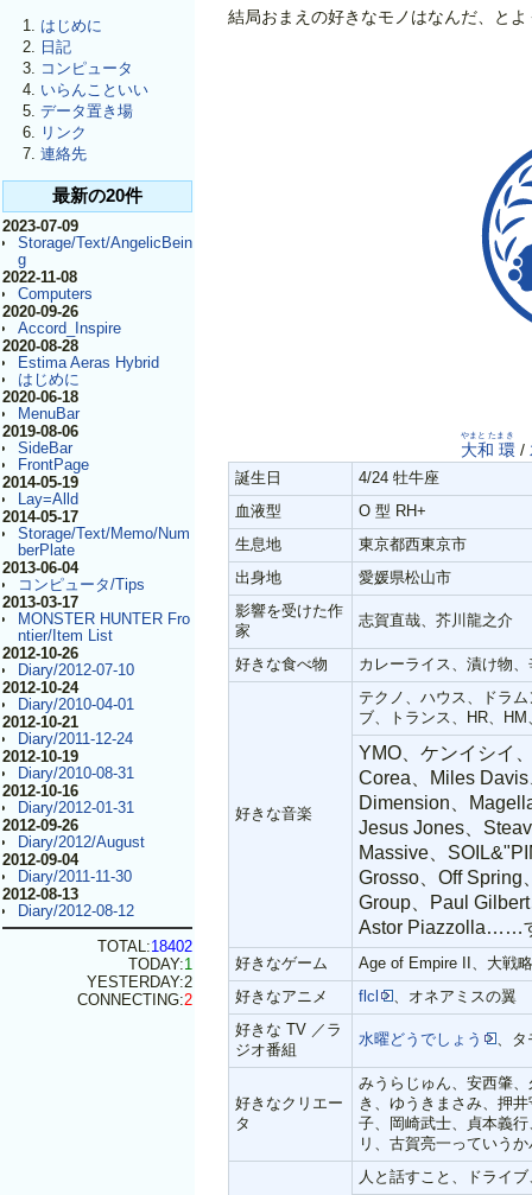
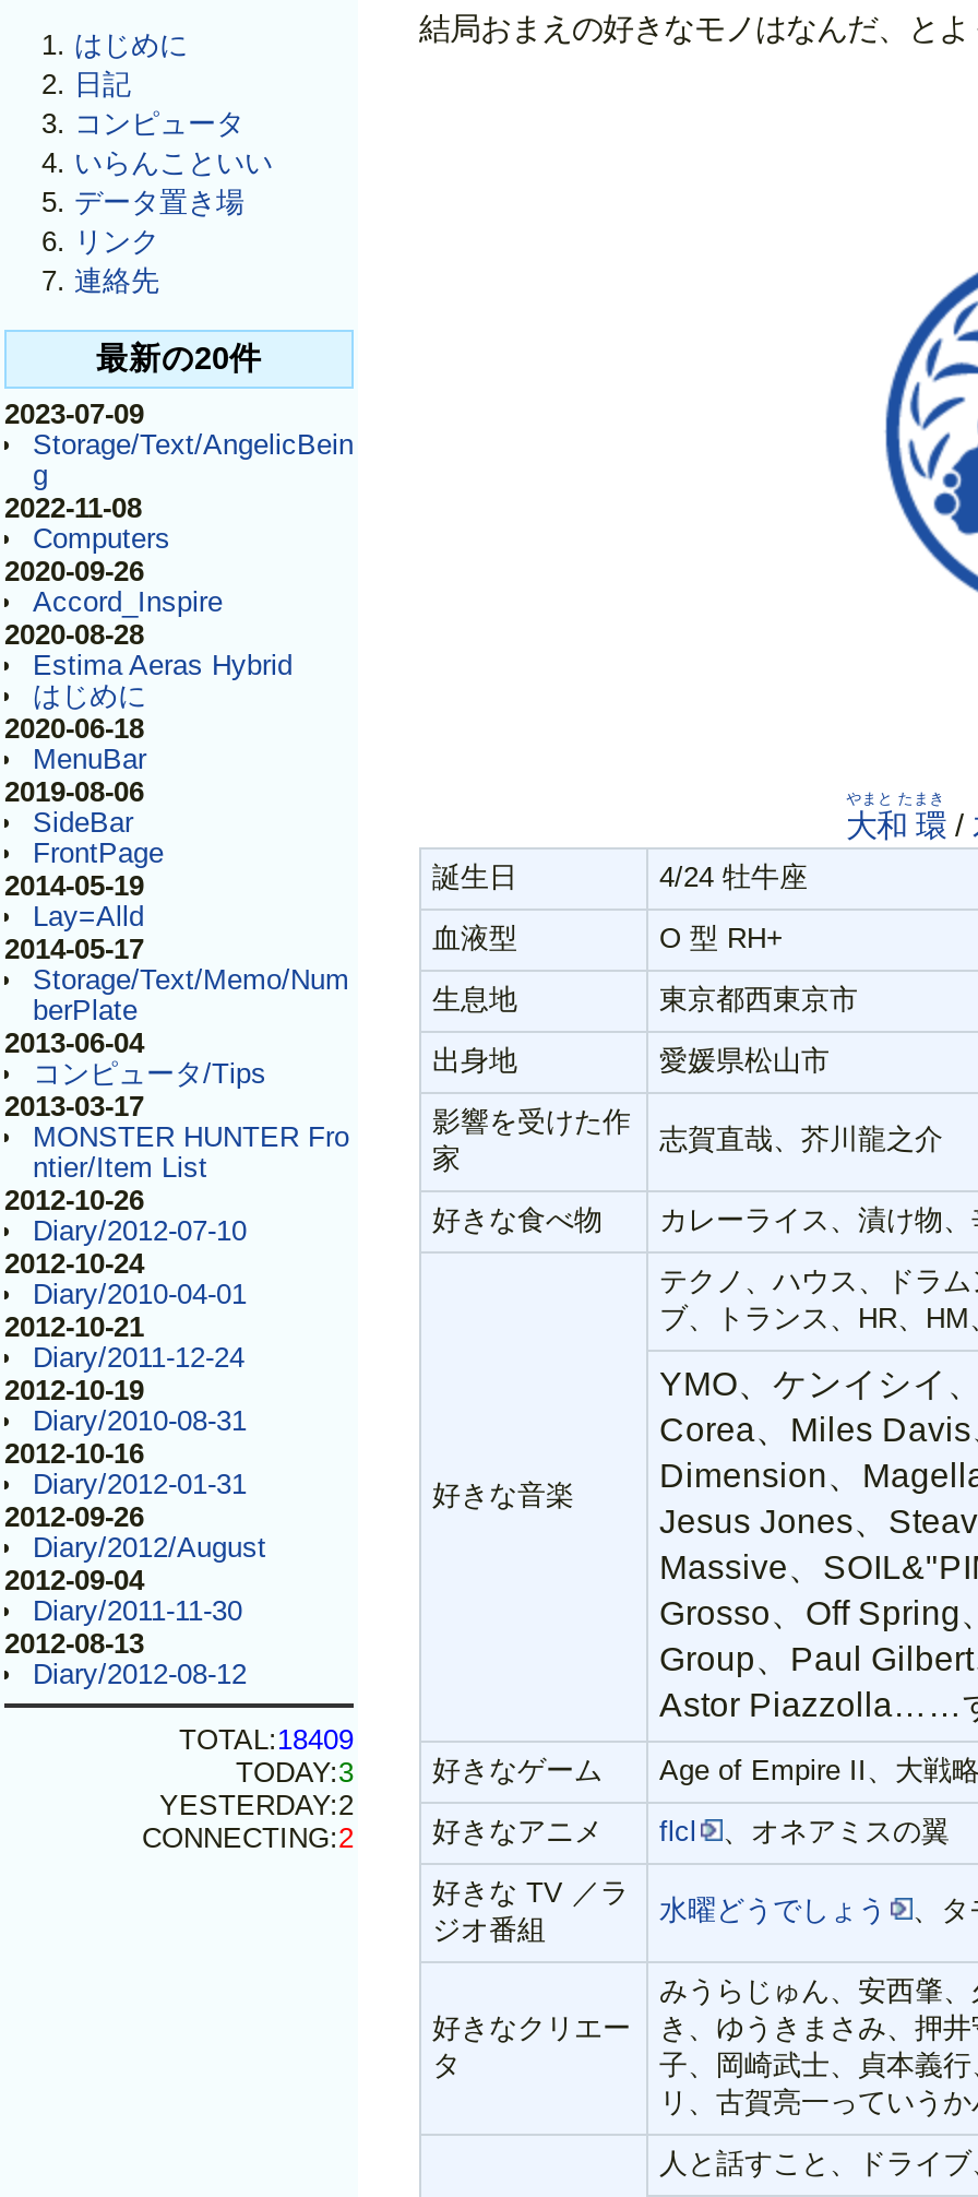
- TOTAL:18402
+ TOTAL:18409

- TODAY:1
+ TODAY:3
